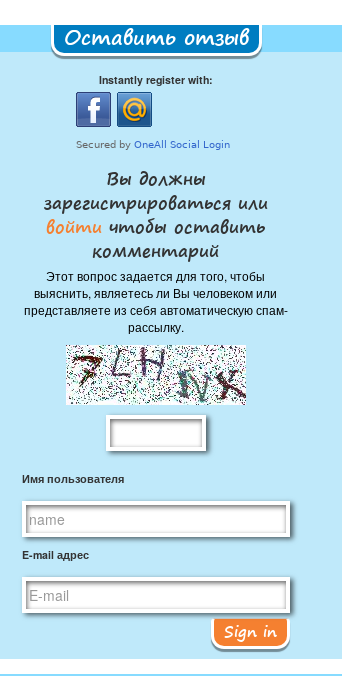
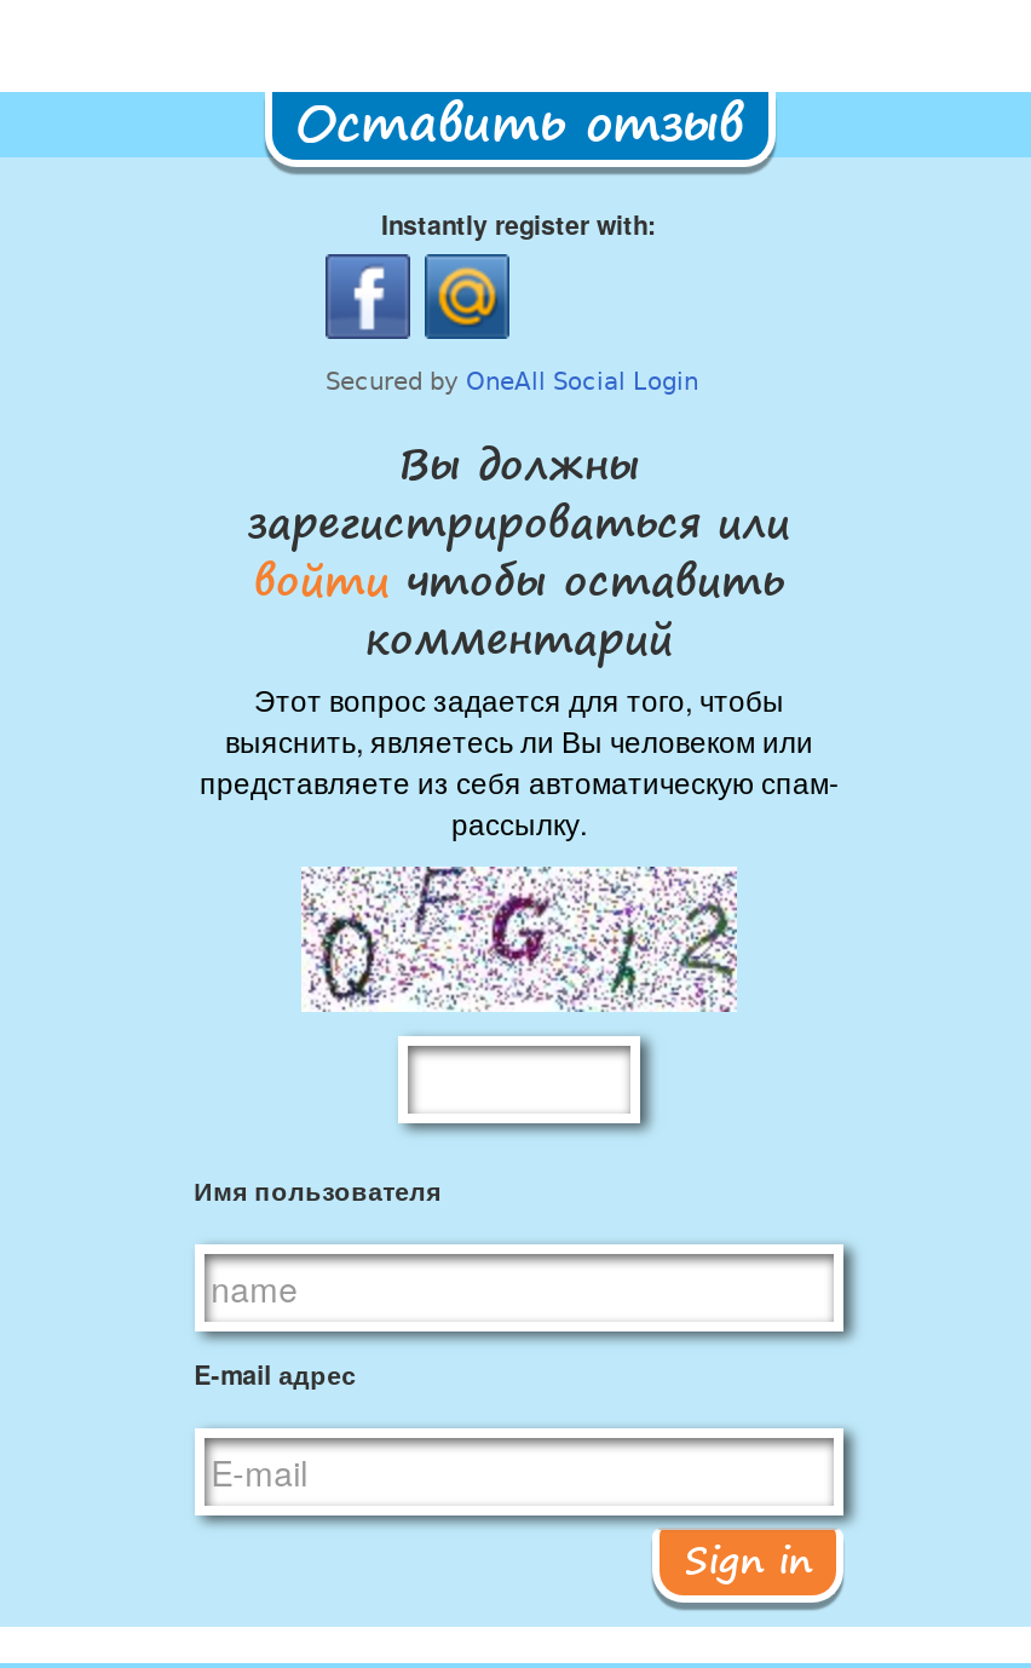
- [image]
+ [image]
